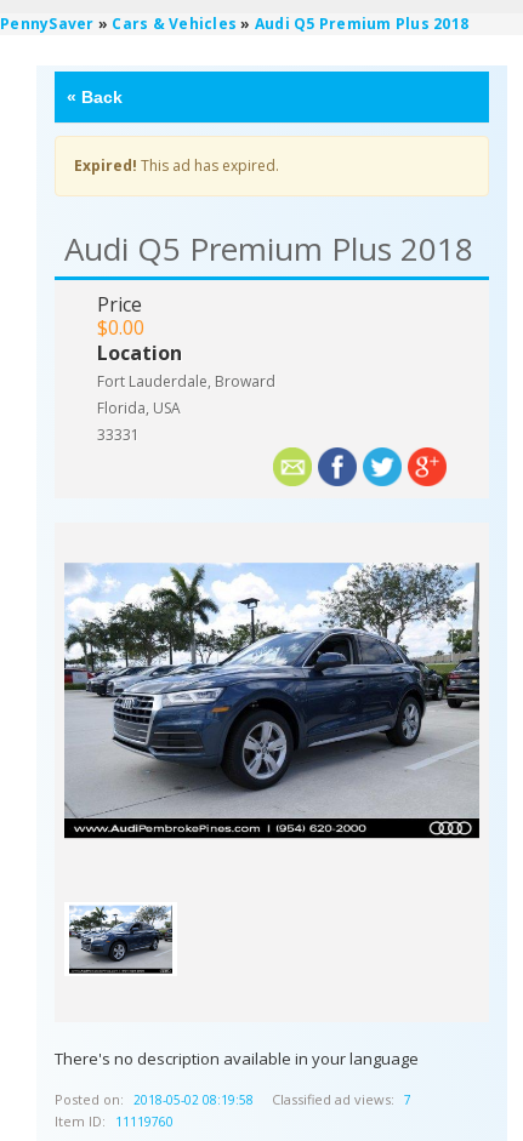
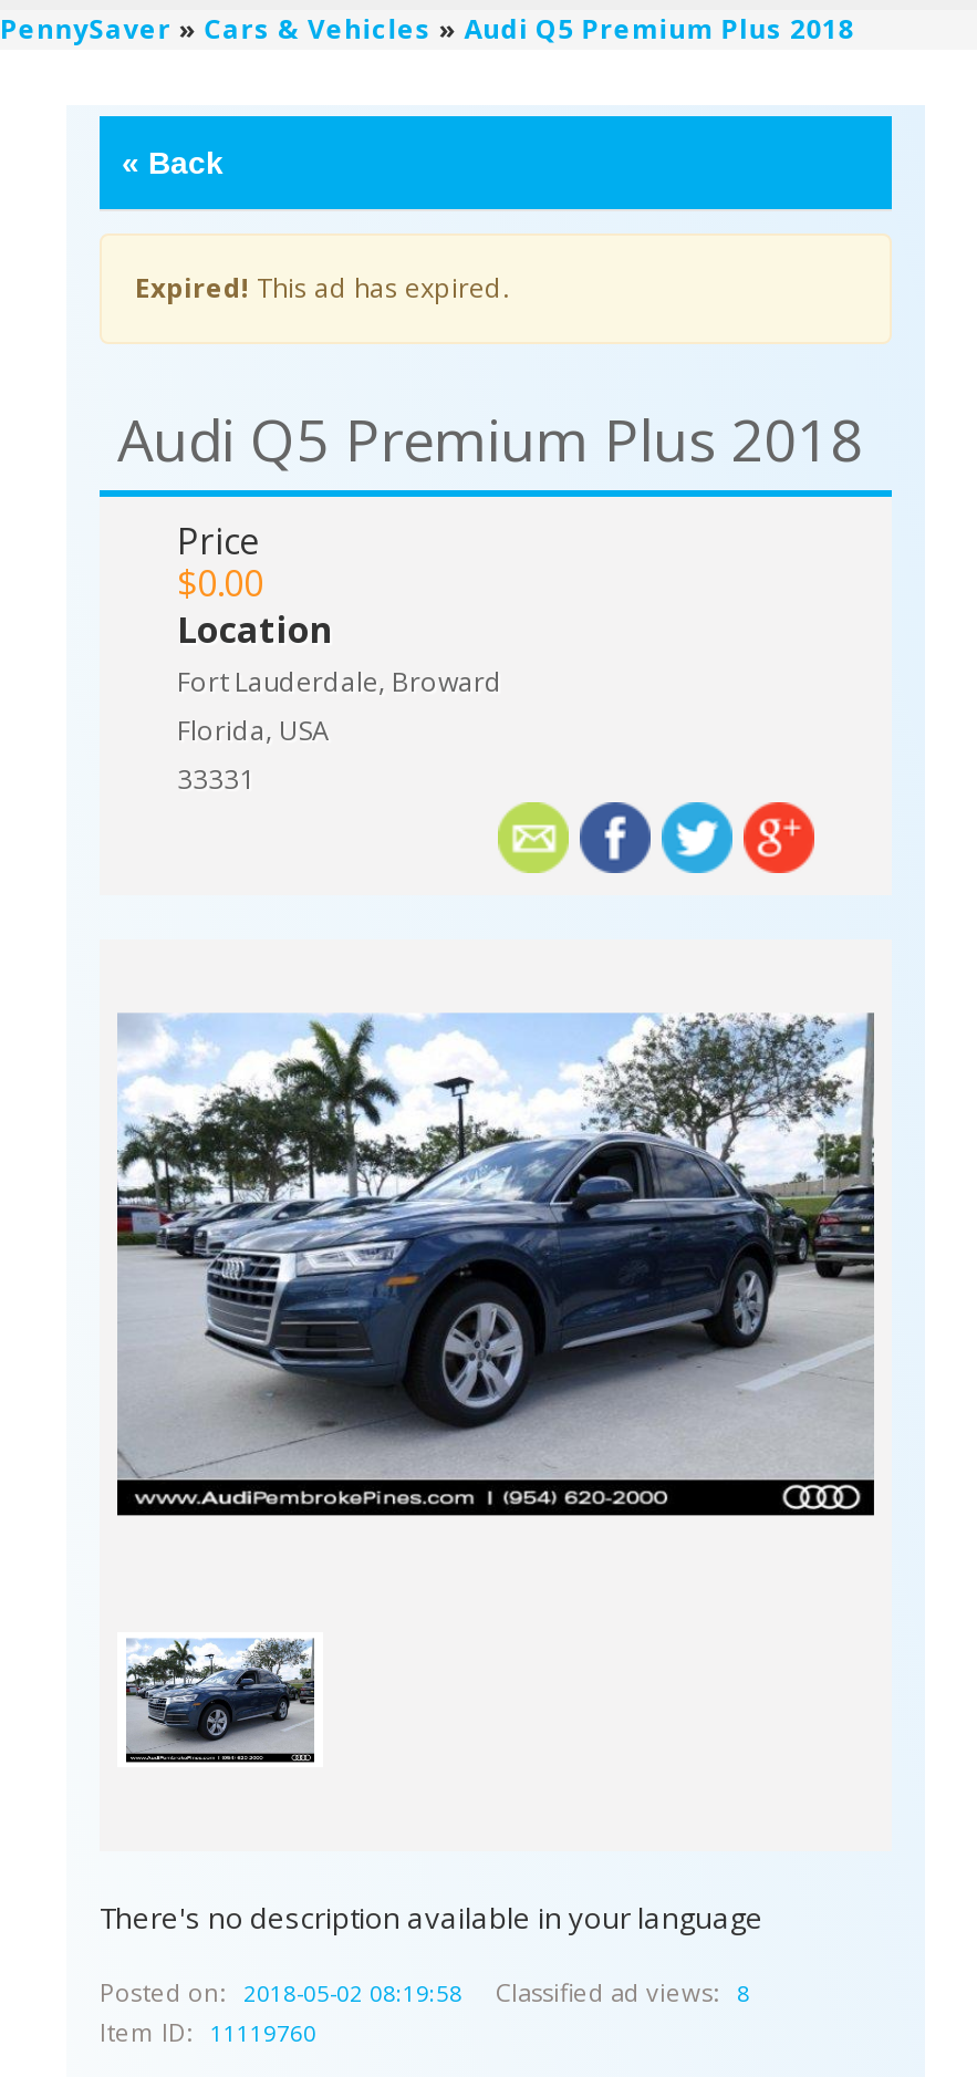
- Classified ad views: 7
+ Classified ad views: 8
